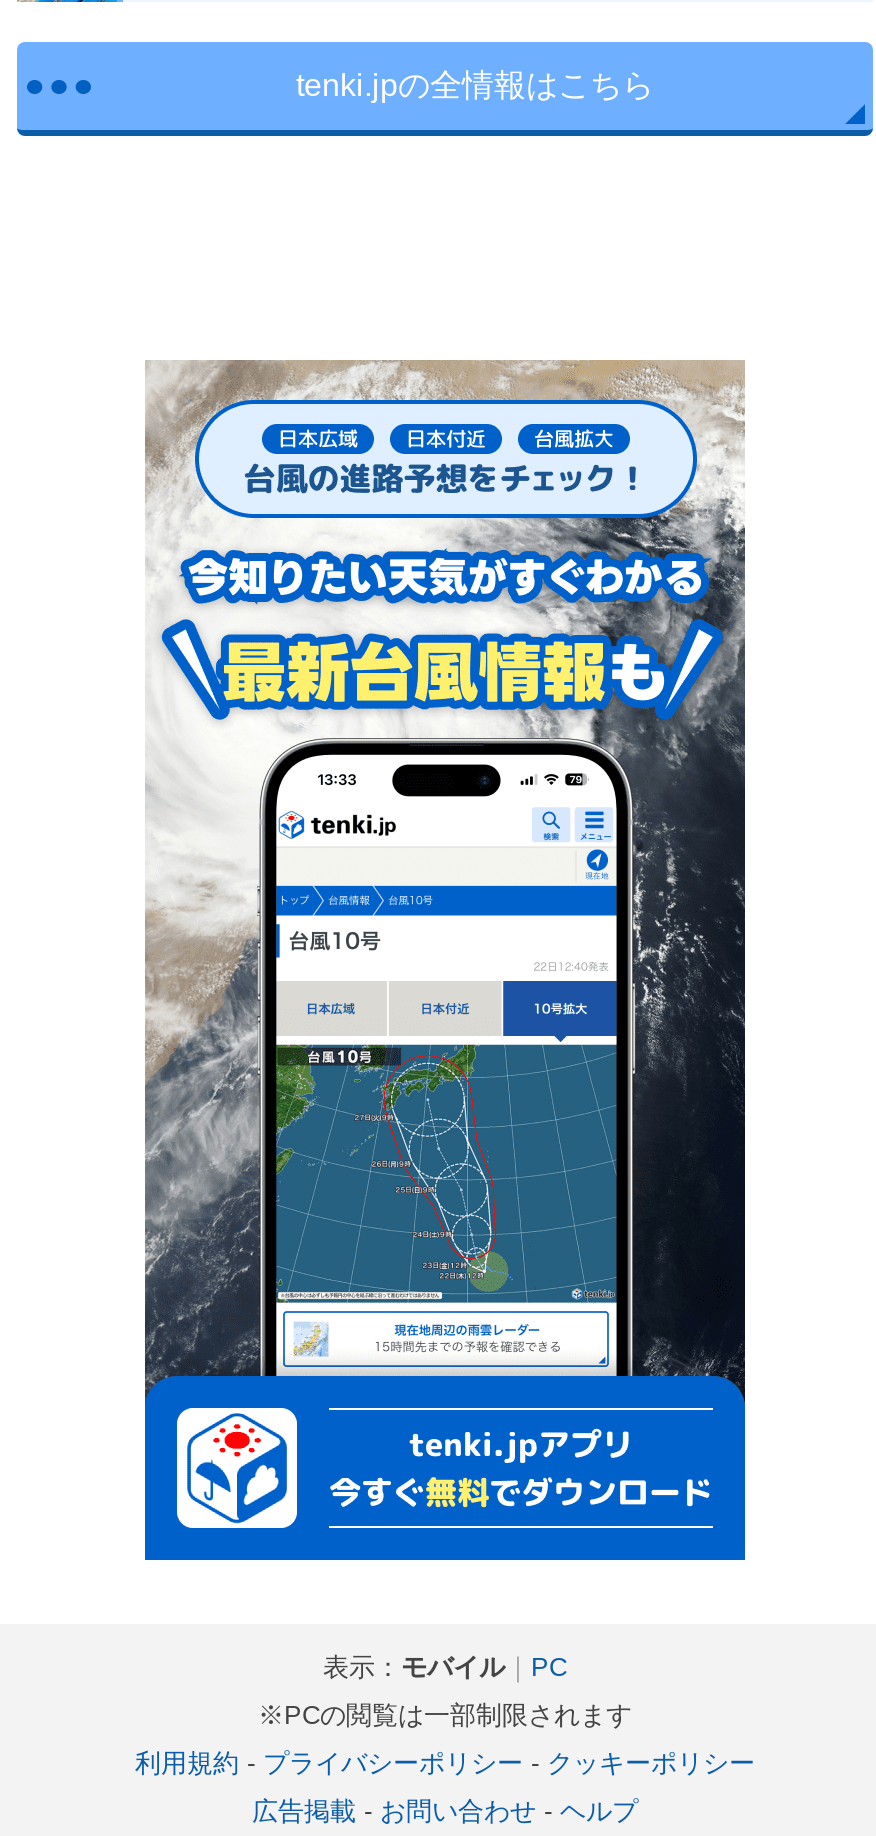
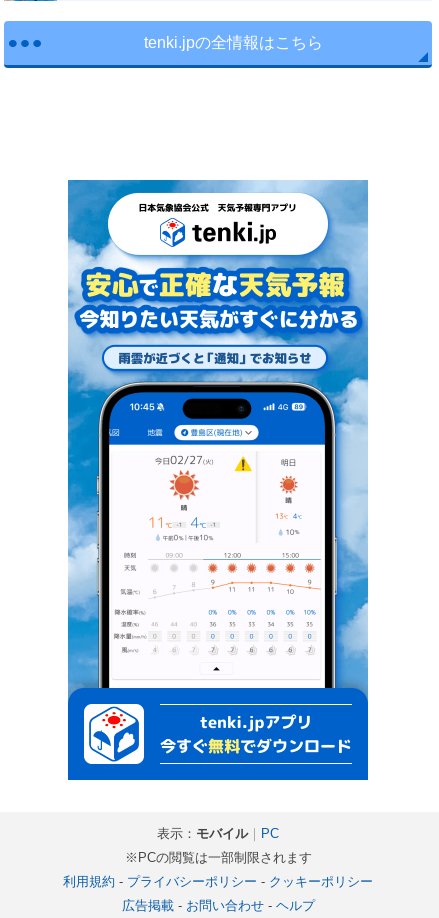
- [image]
+ [image]
